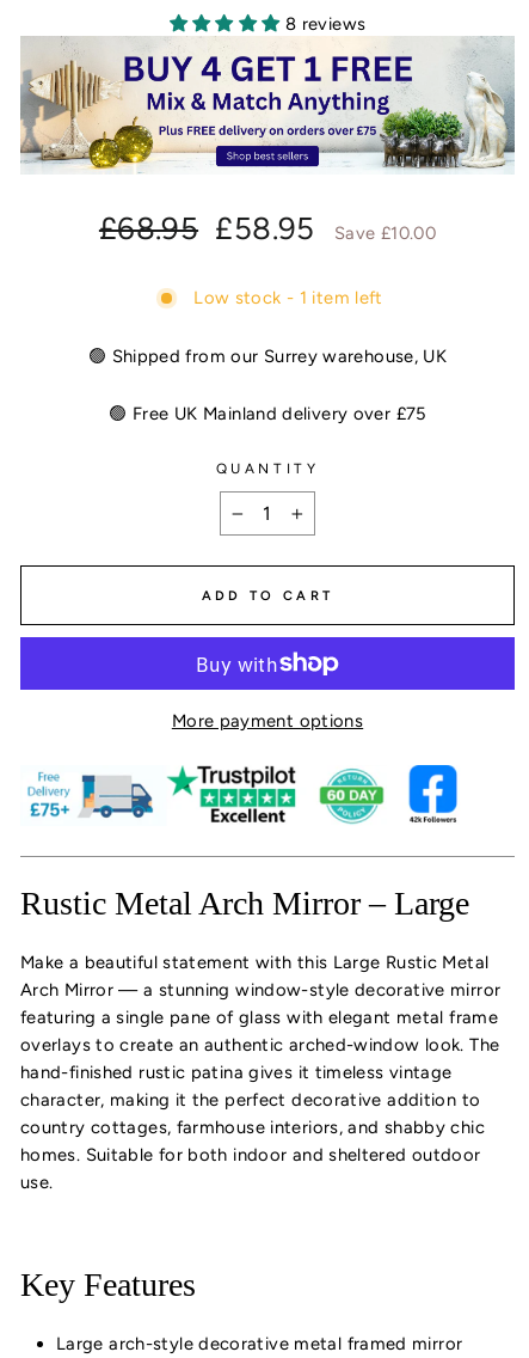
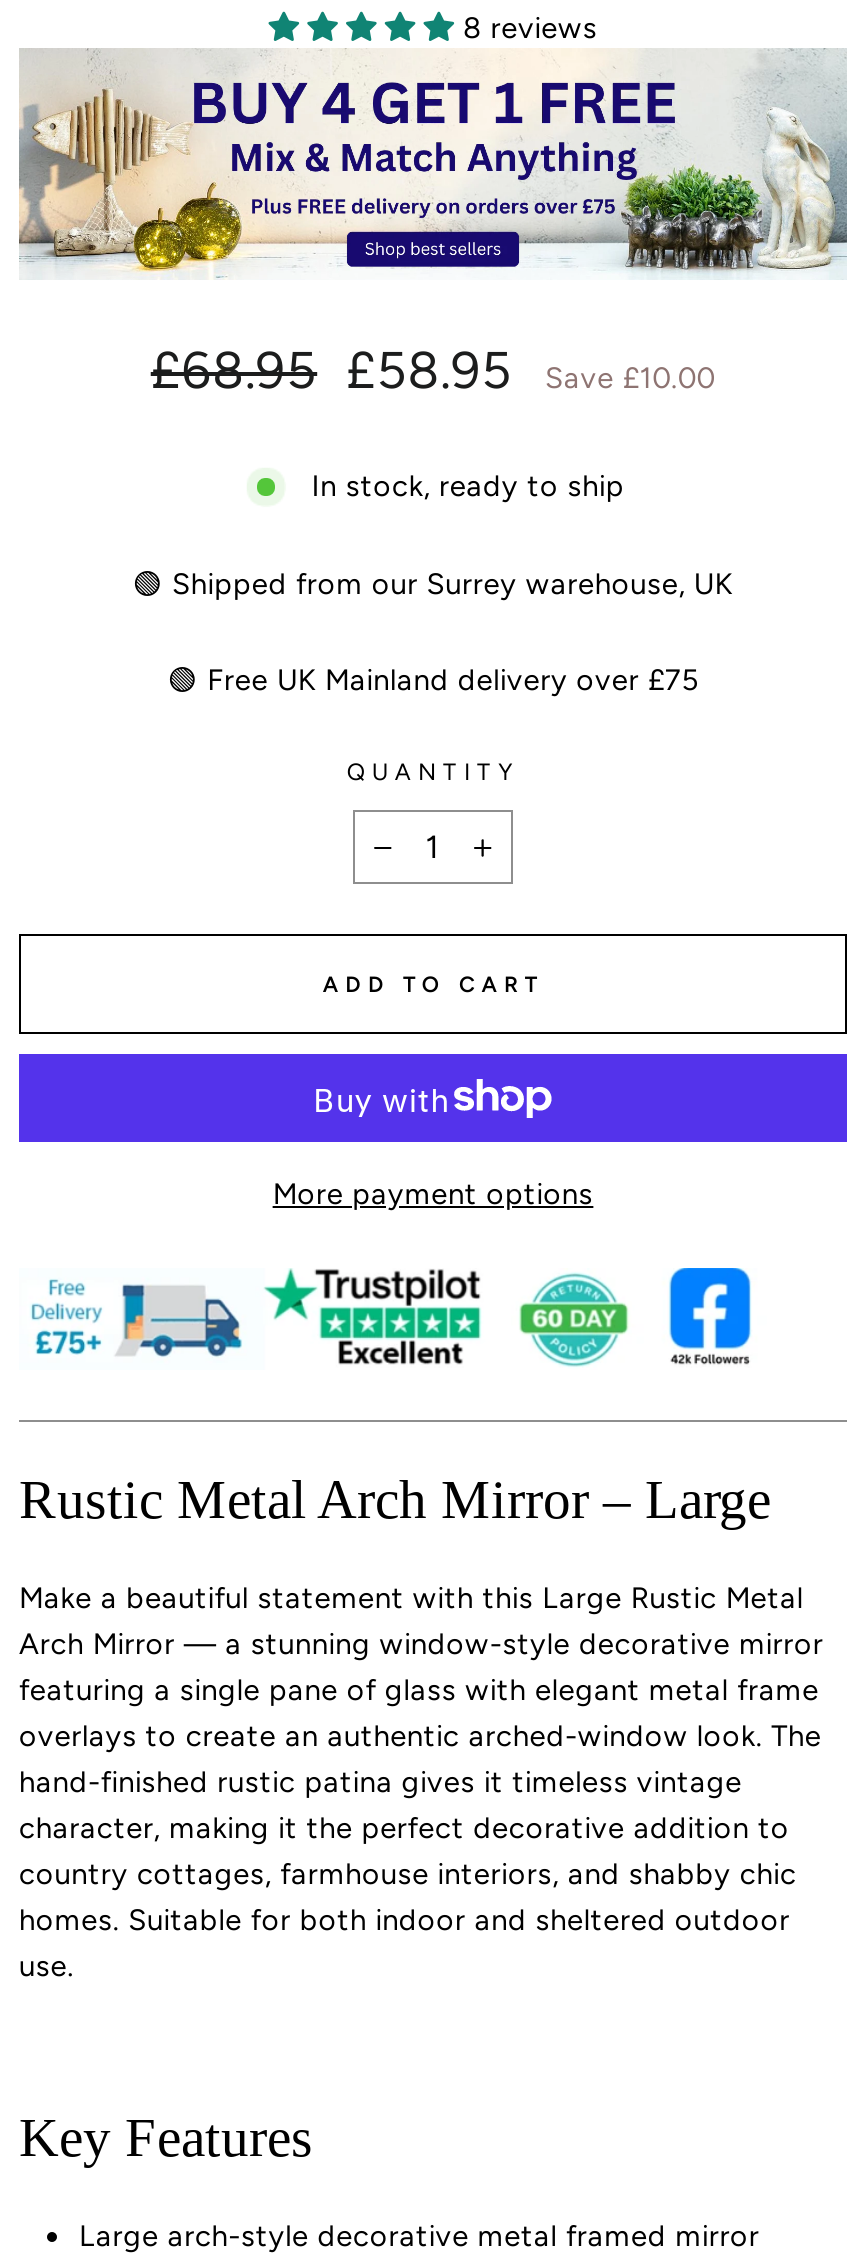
- Low stock - 1 item left
+ In stock, ready to ship
